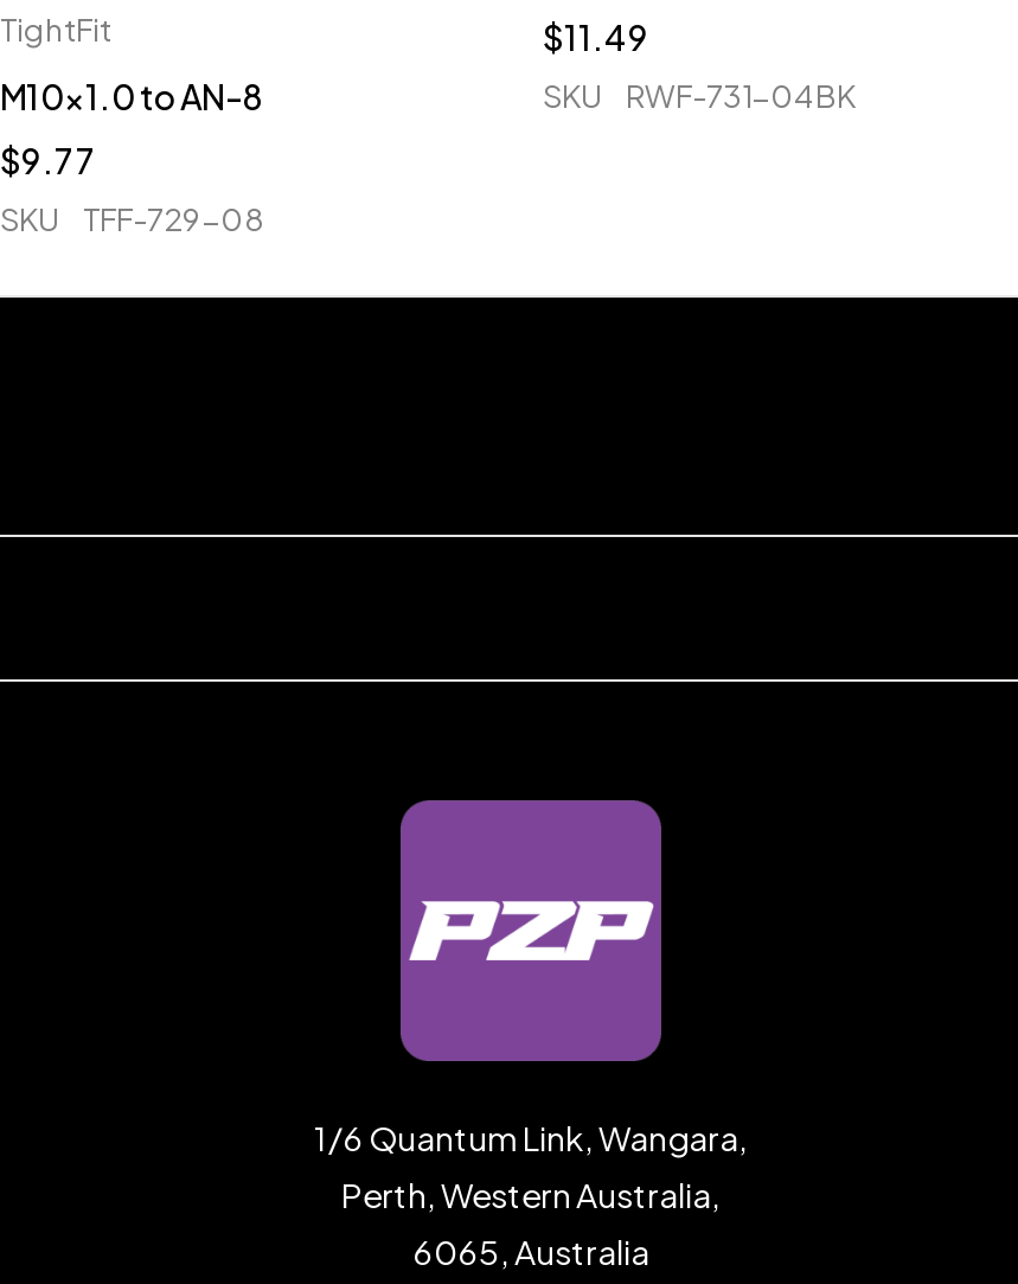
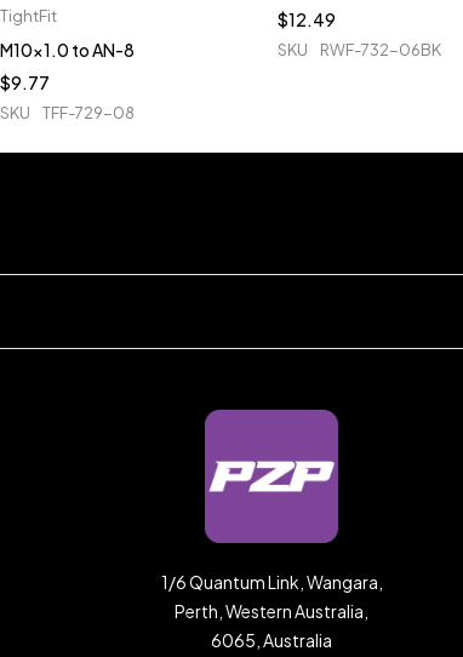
- $11.49
+ $12.49

- SKU RWF-731-04BK
+ SKU RWF-732-06BK
